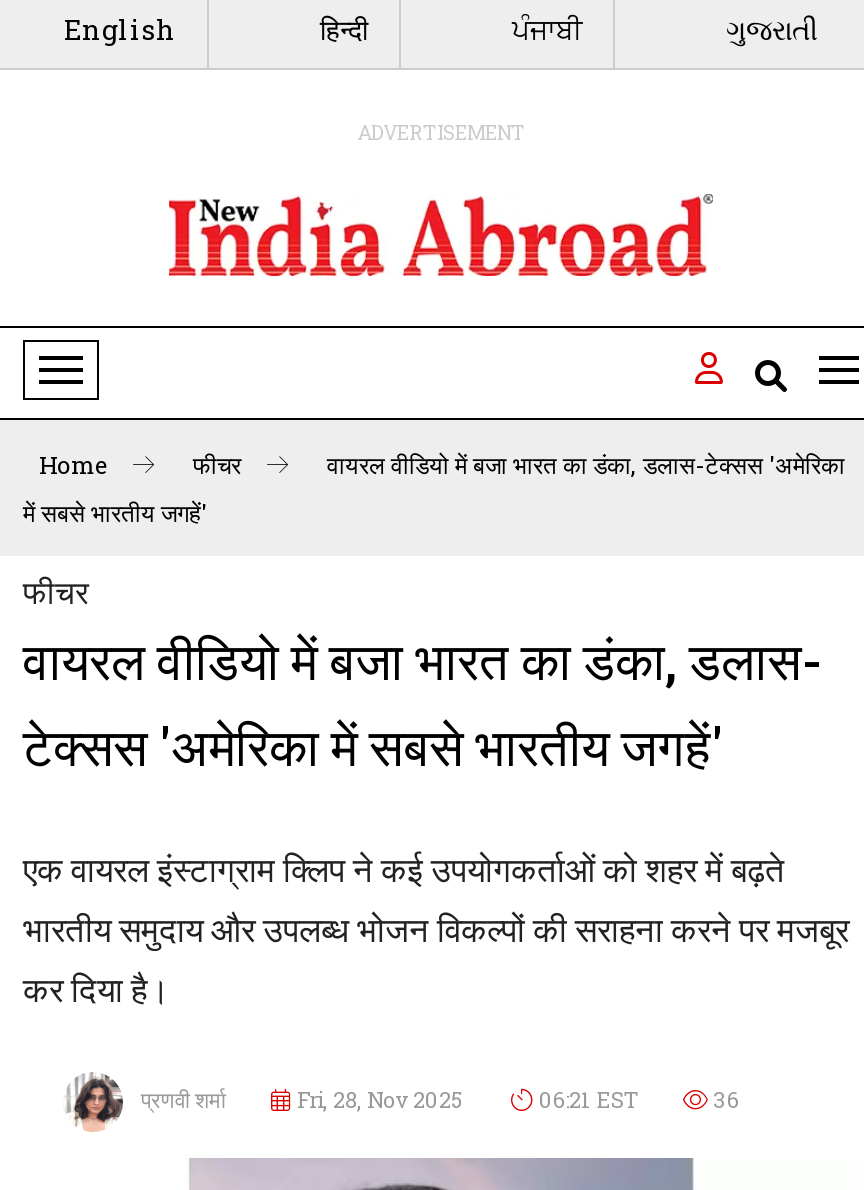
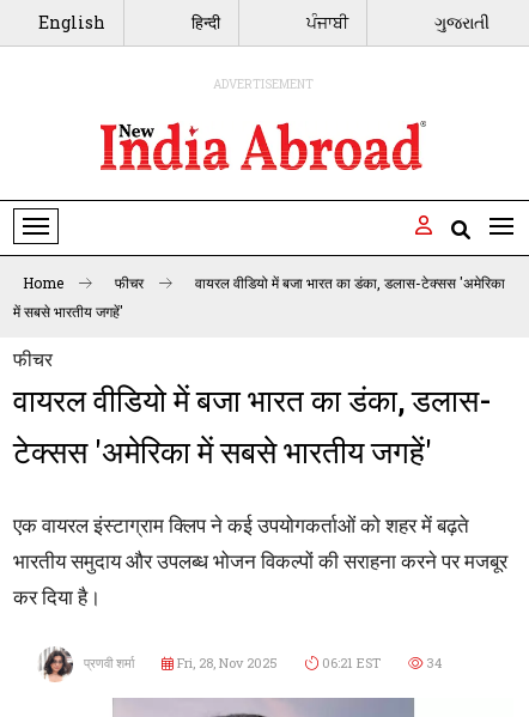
- 36
+ 34
